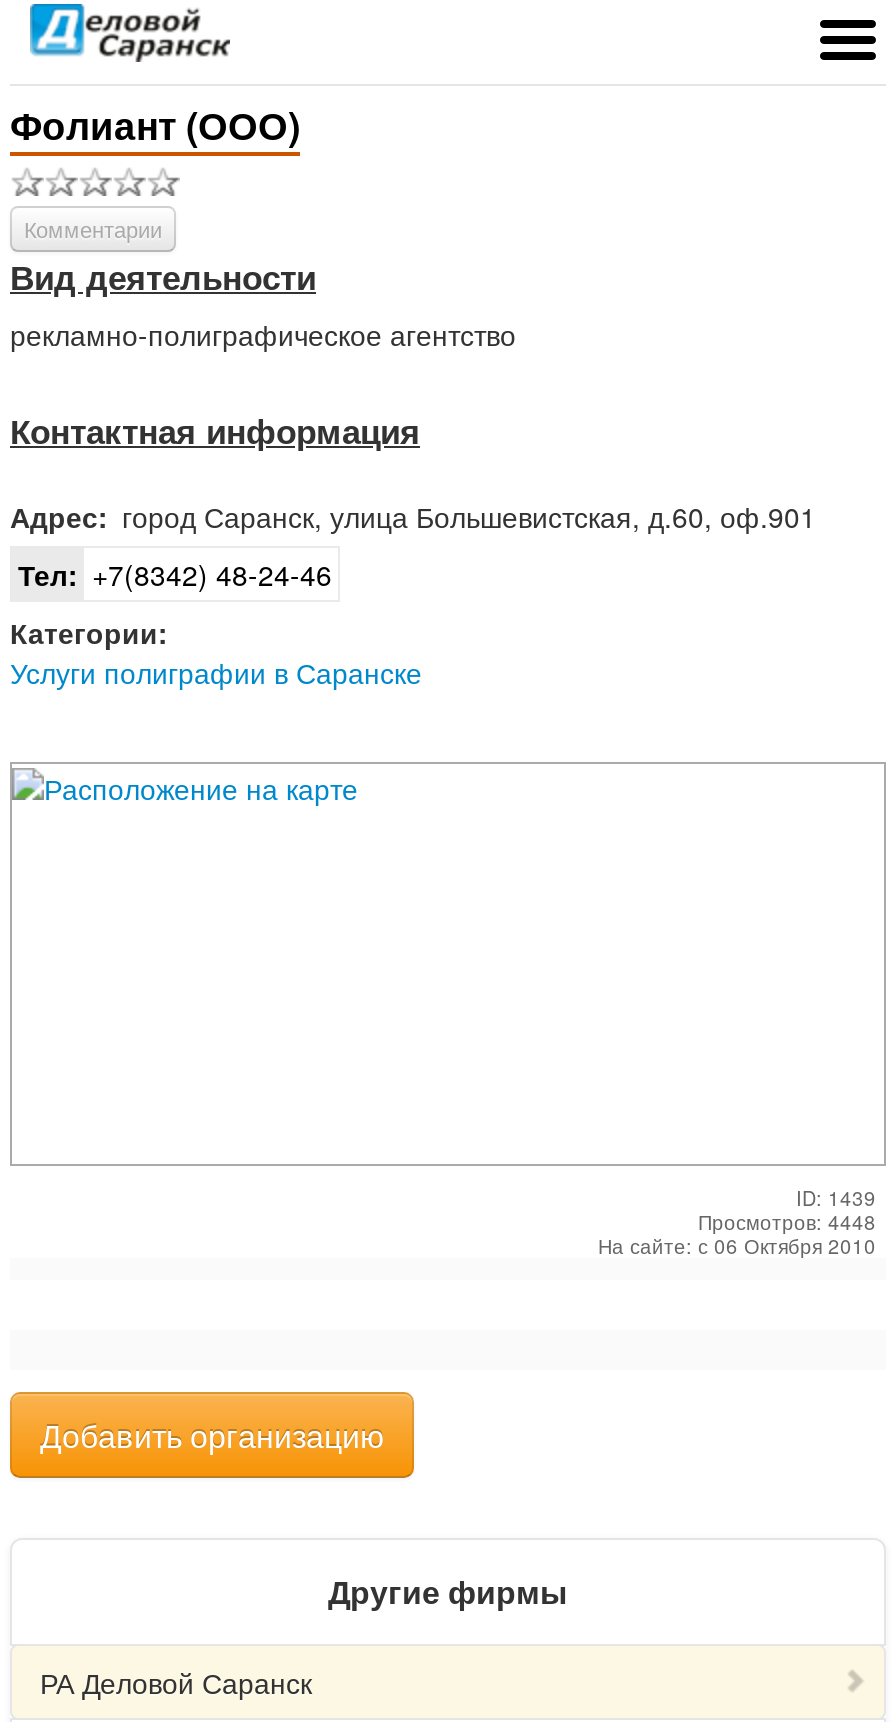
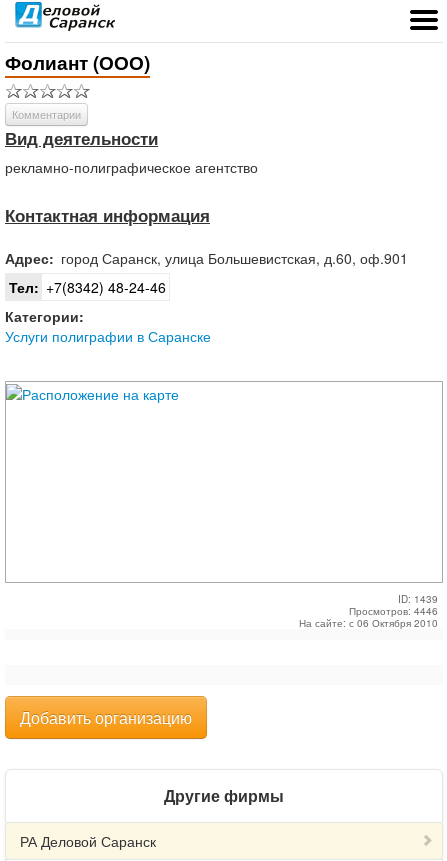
- Просмотров: 4448
+ Просмотров: 4446
